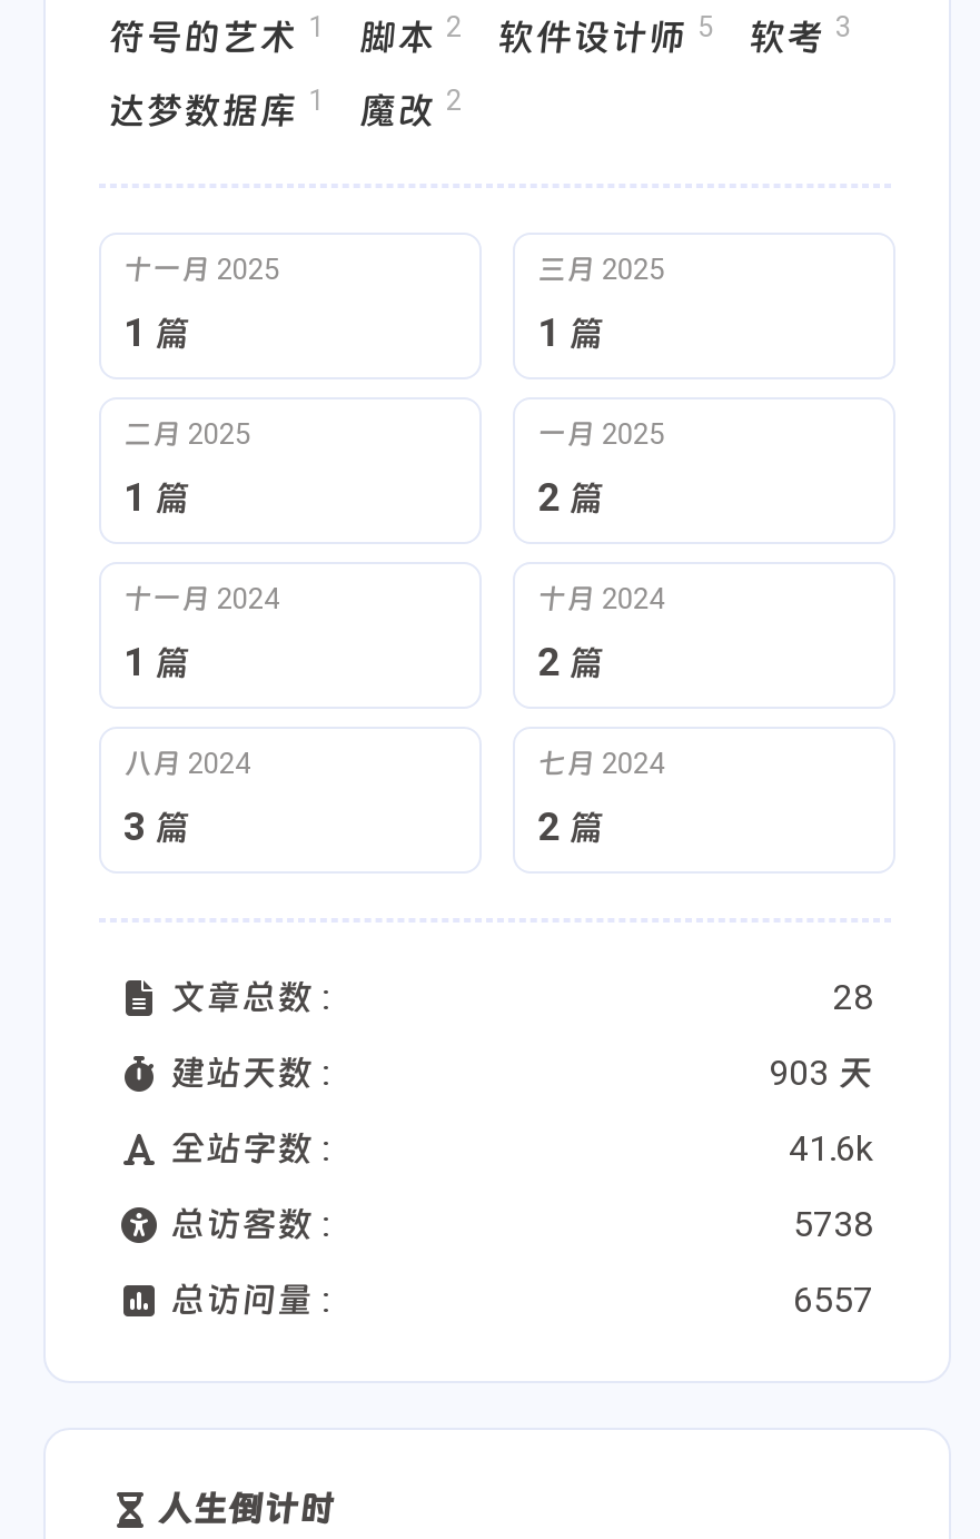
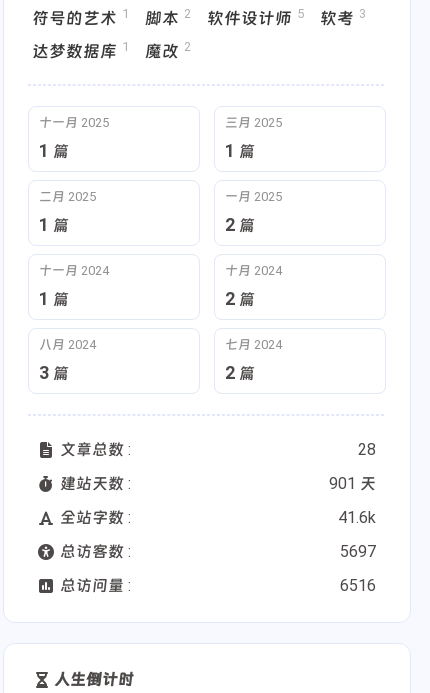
- 903 天
+ 901 天

- 5738
+ 5697

- 6557
+ 6516
